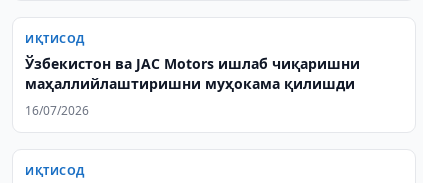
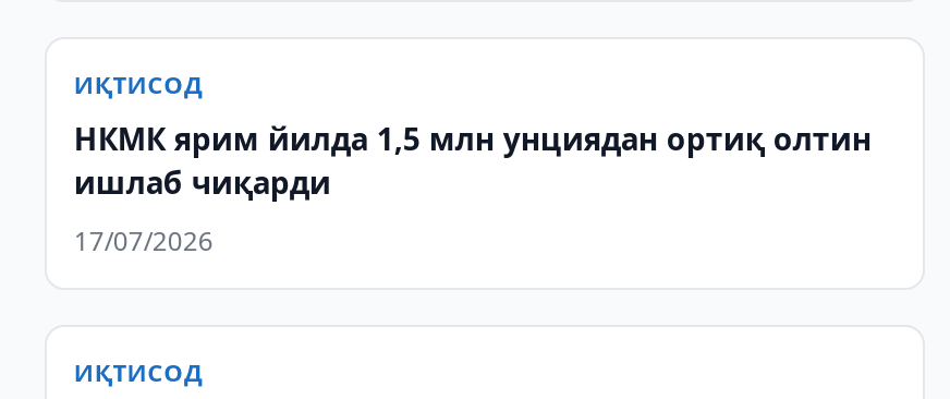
- Ўзбекистон ва JAC Motors ишлаб чиқаришни
- маҳаллийлаштиришни муҳокама қилишди
+ НКМК ярим йилда 1,5 млн унциядан ортиқ олтин
+ ишлаб чиқарди

- 16/07/2026
+ 17/07/2026
